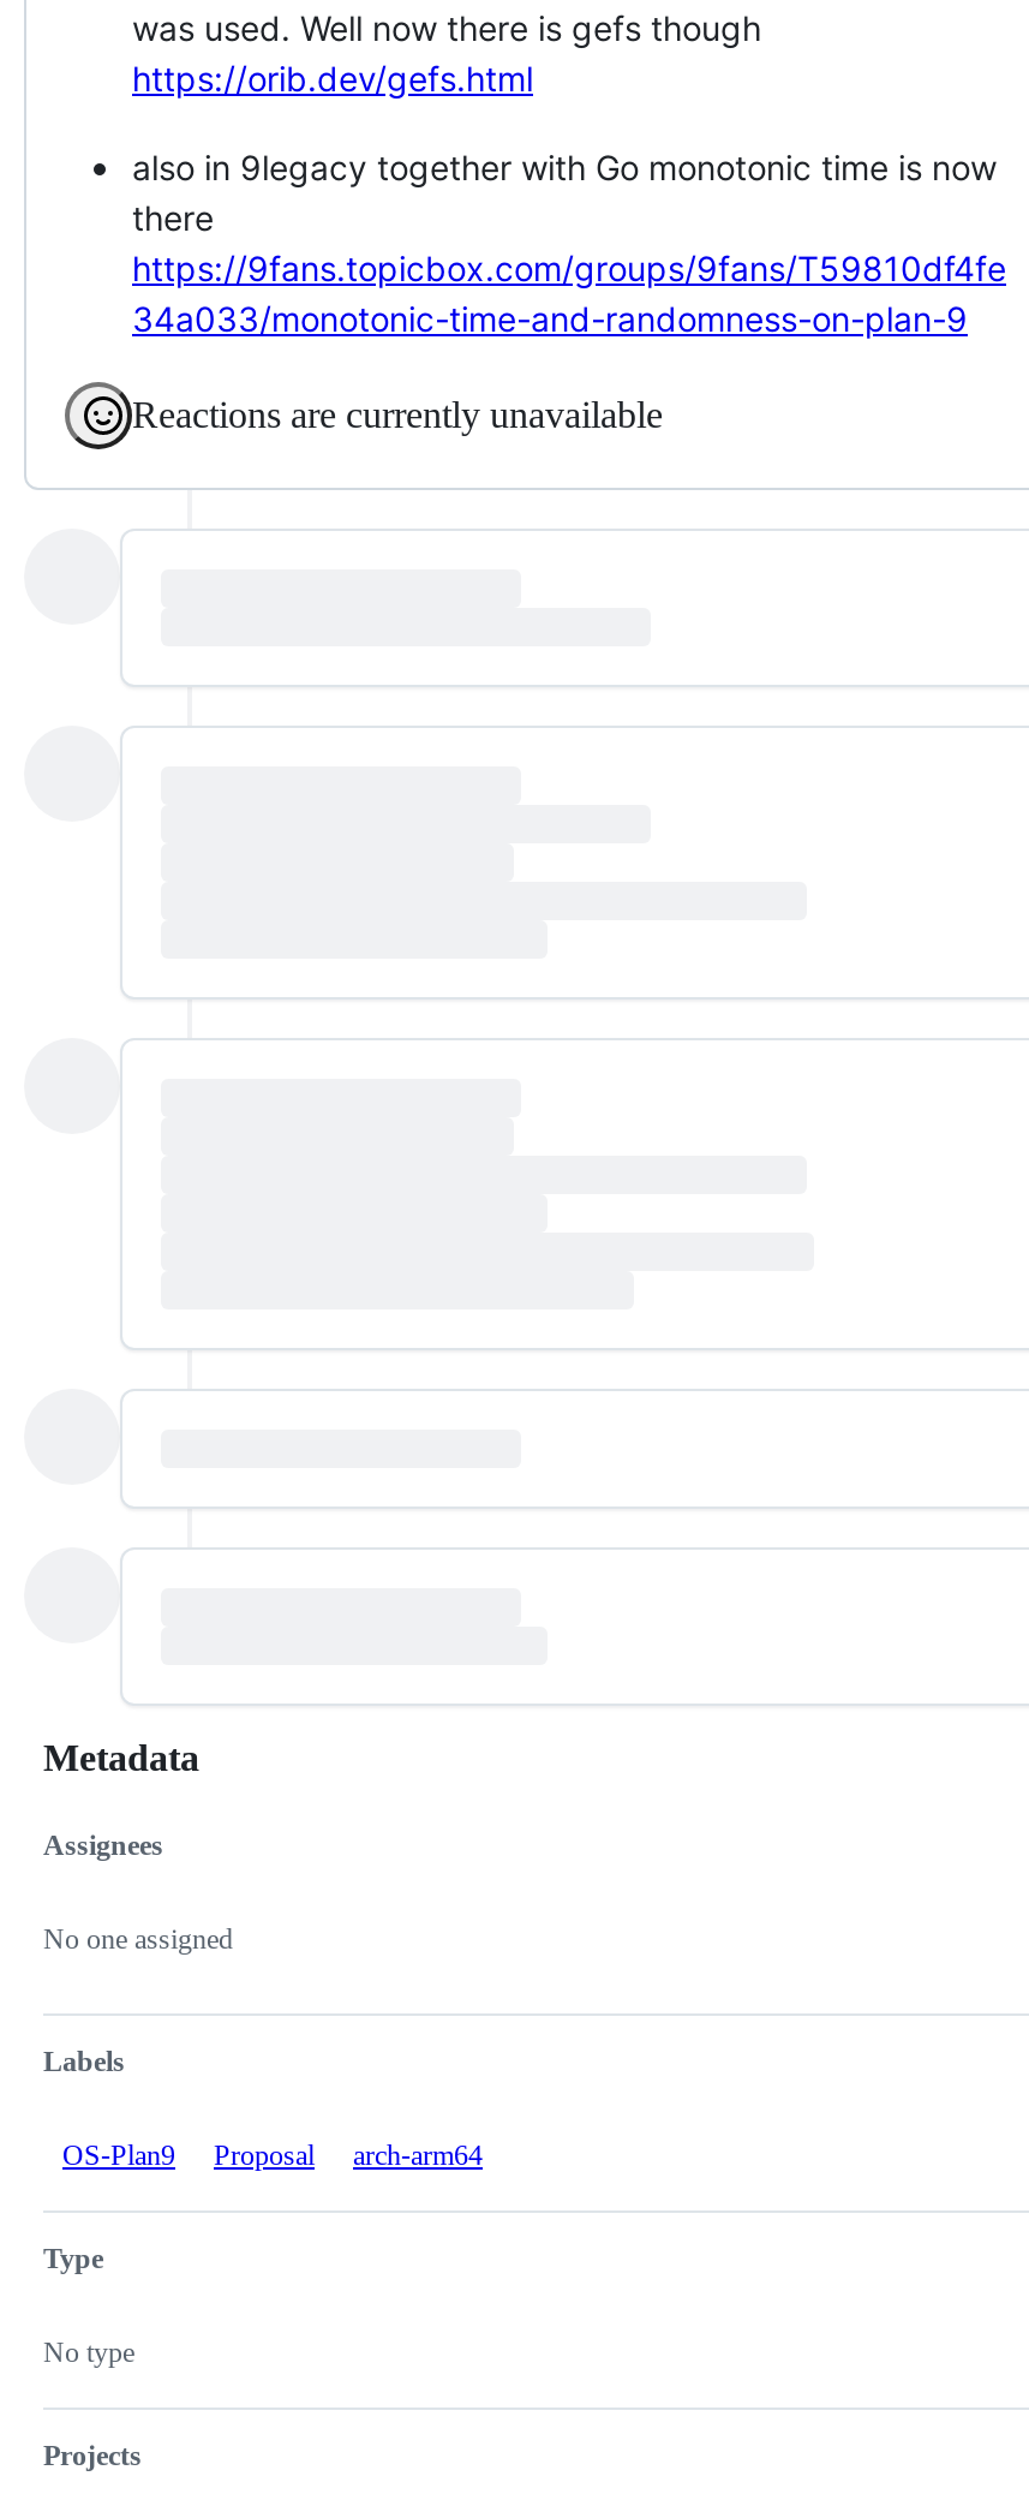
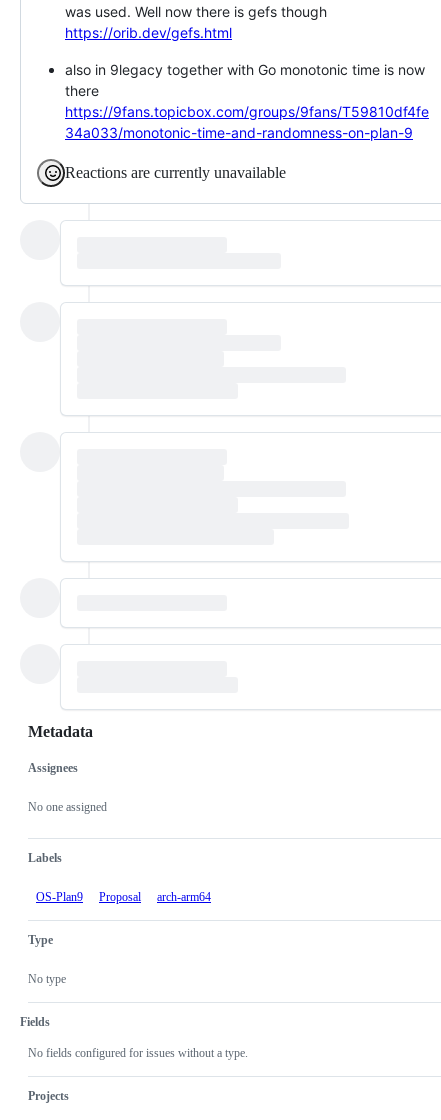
+ Fields
+ No fields configured for issues without a type.
